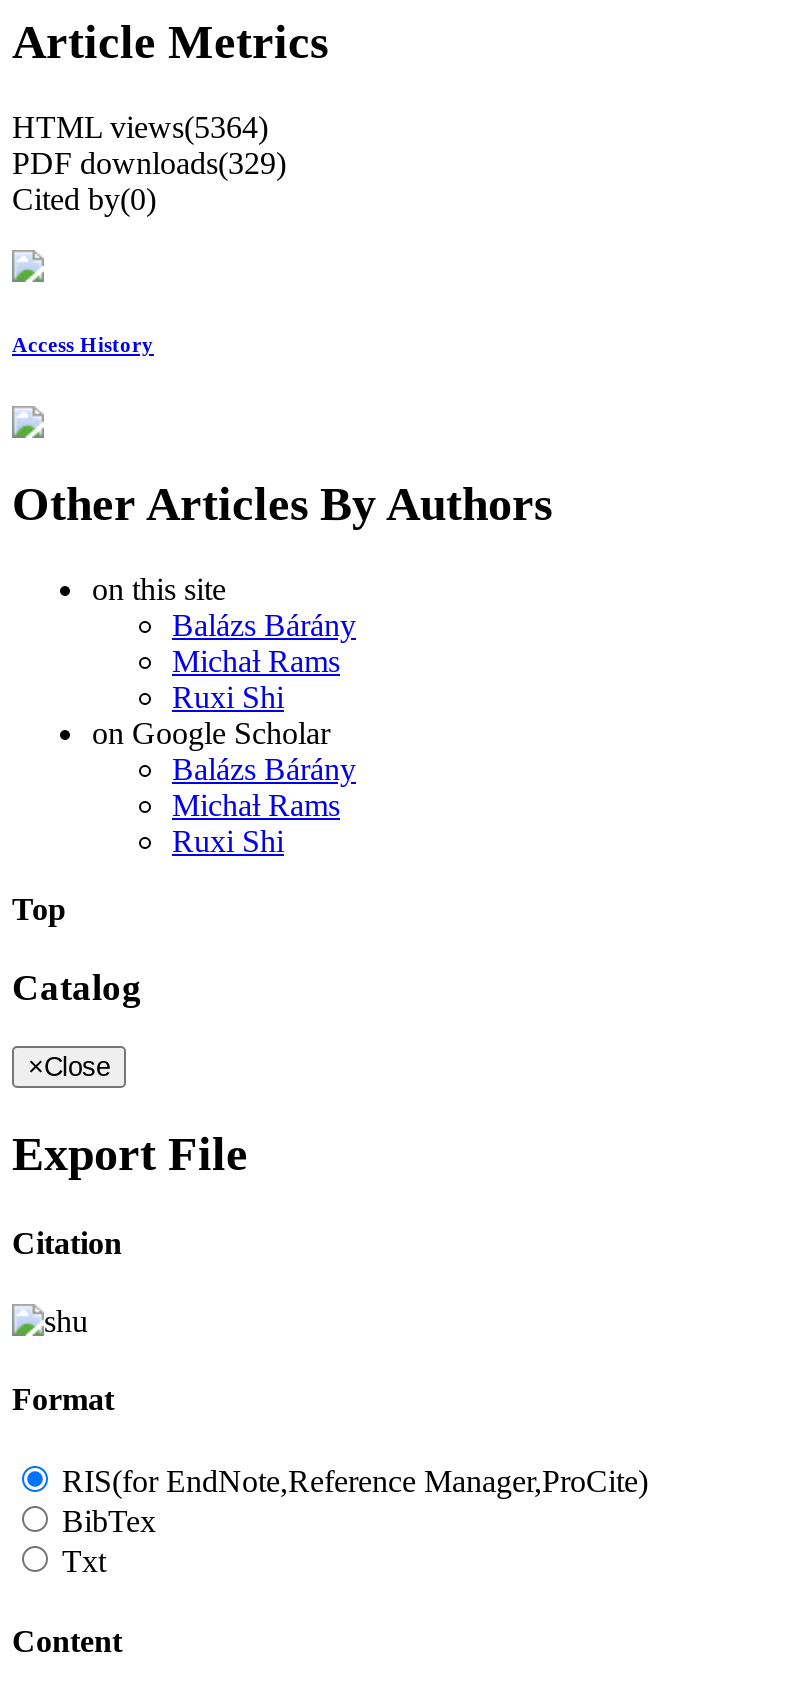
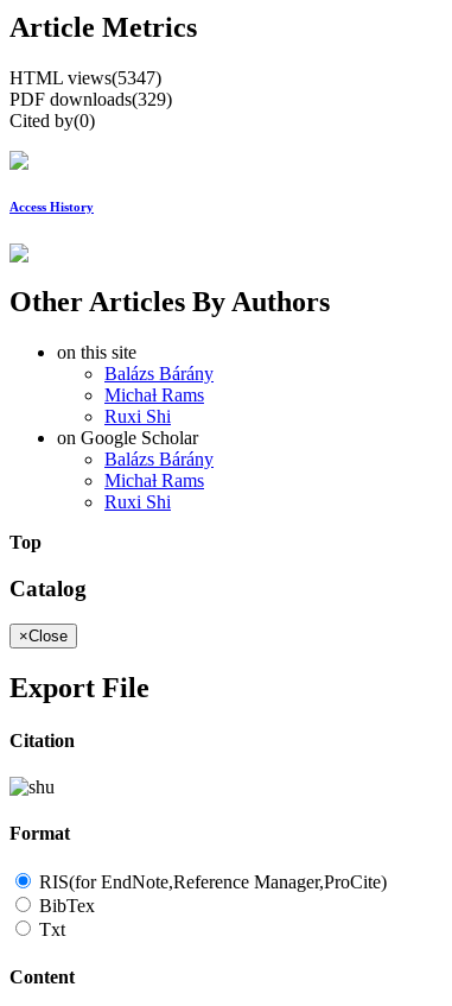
- HTML views(5364)
+ HTML views(5347)
